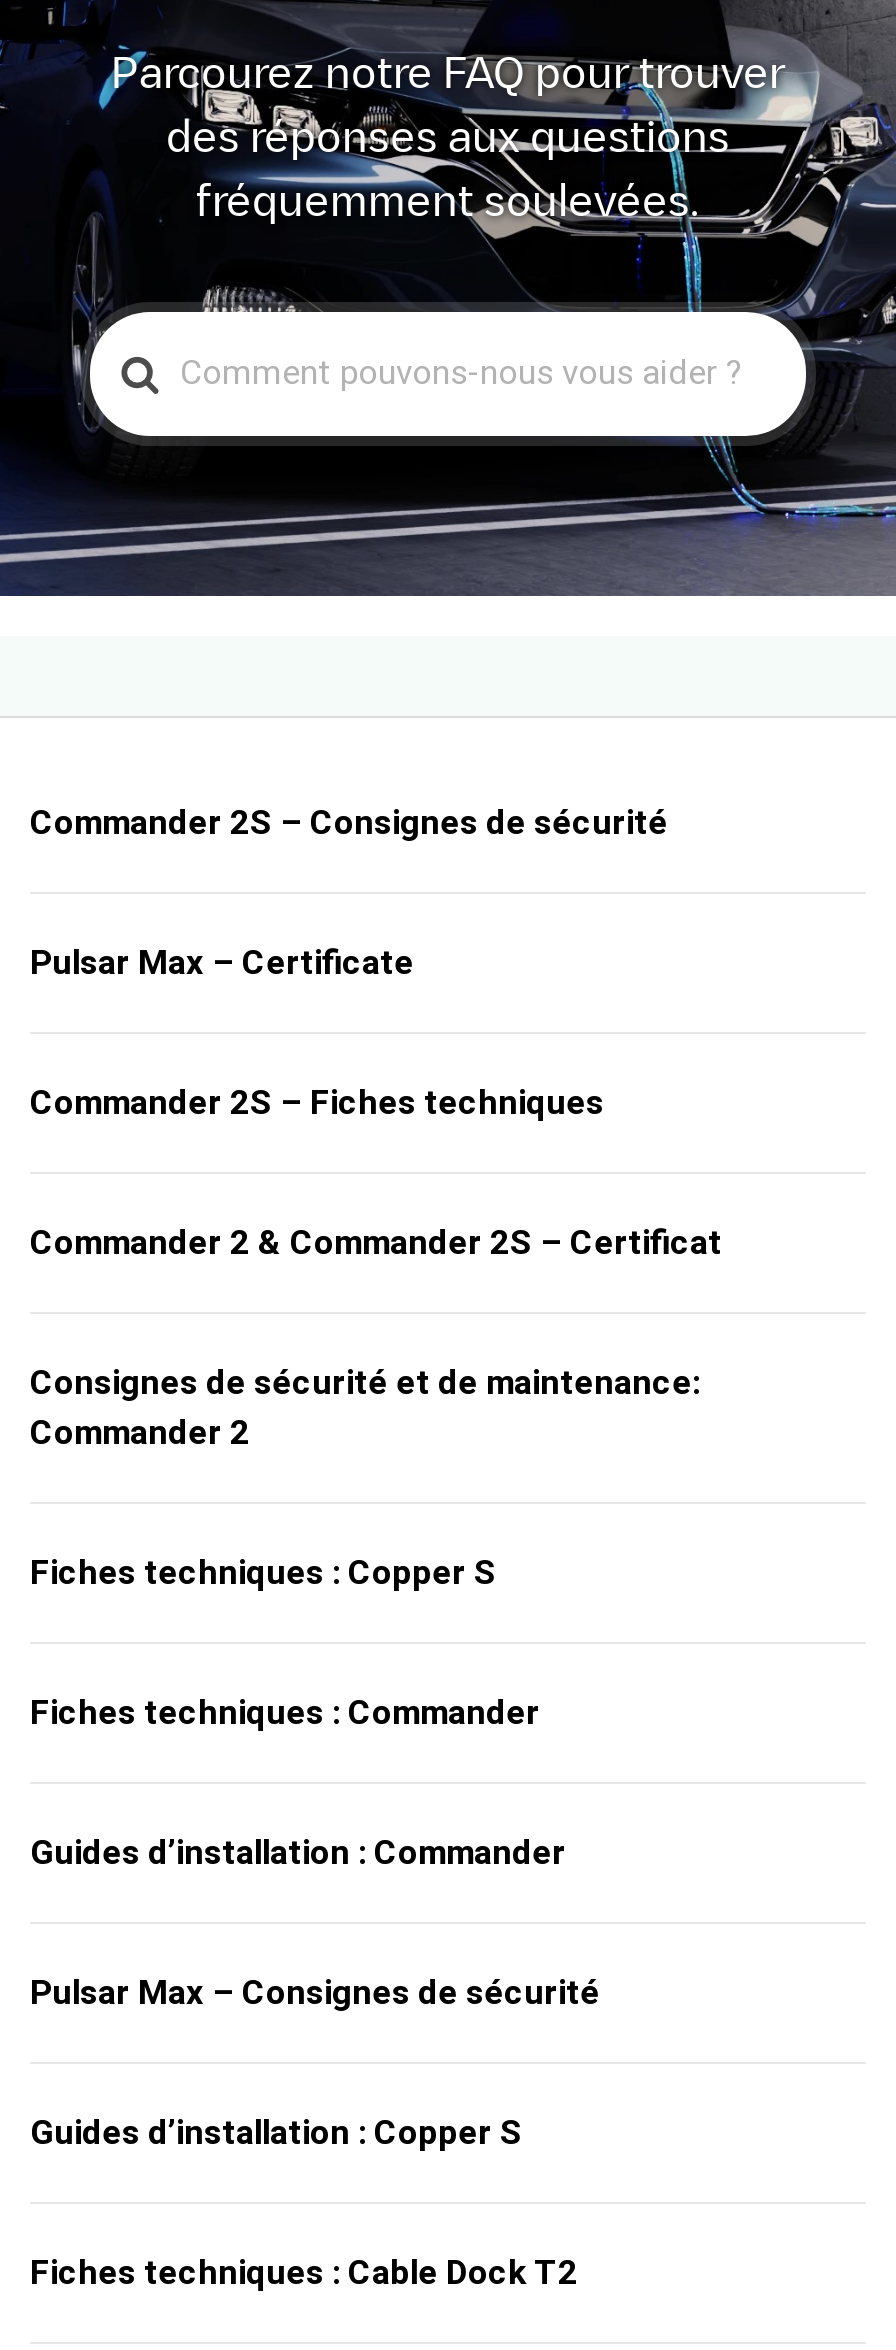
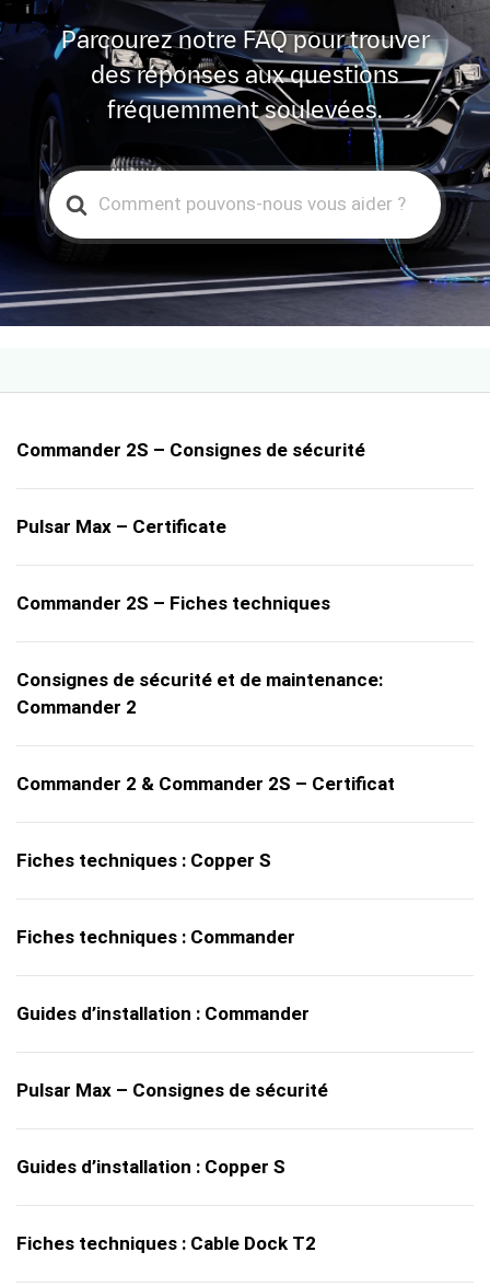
moved down: Commander 2 & Commander 2S – Certificat

moved up: Consignes de sécurité et de maintenance: | Commander 2
